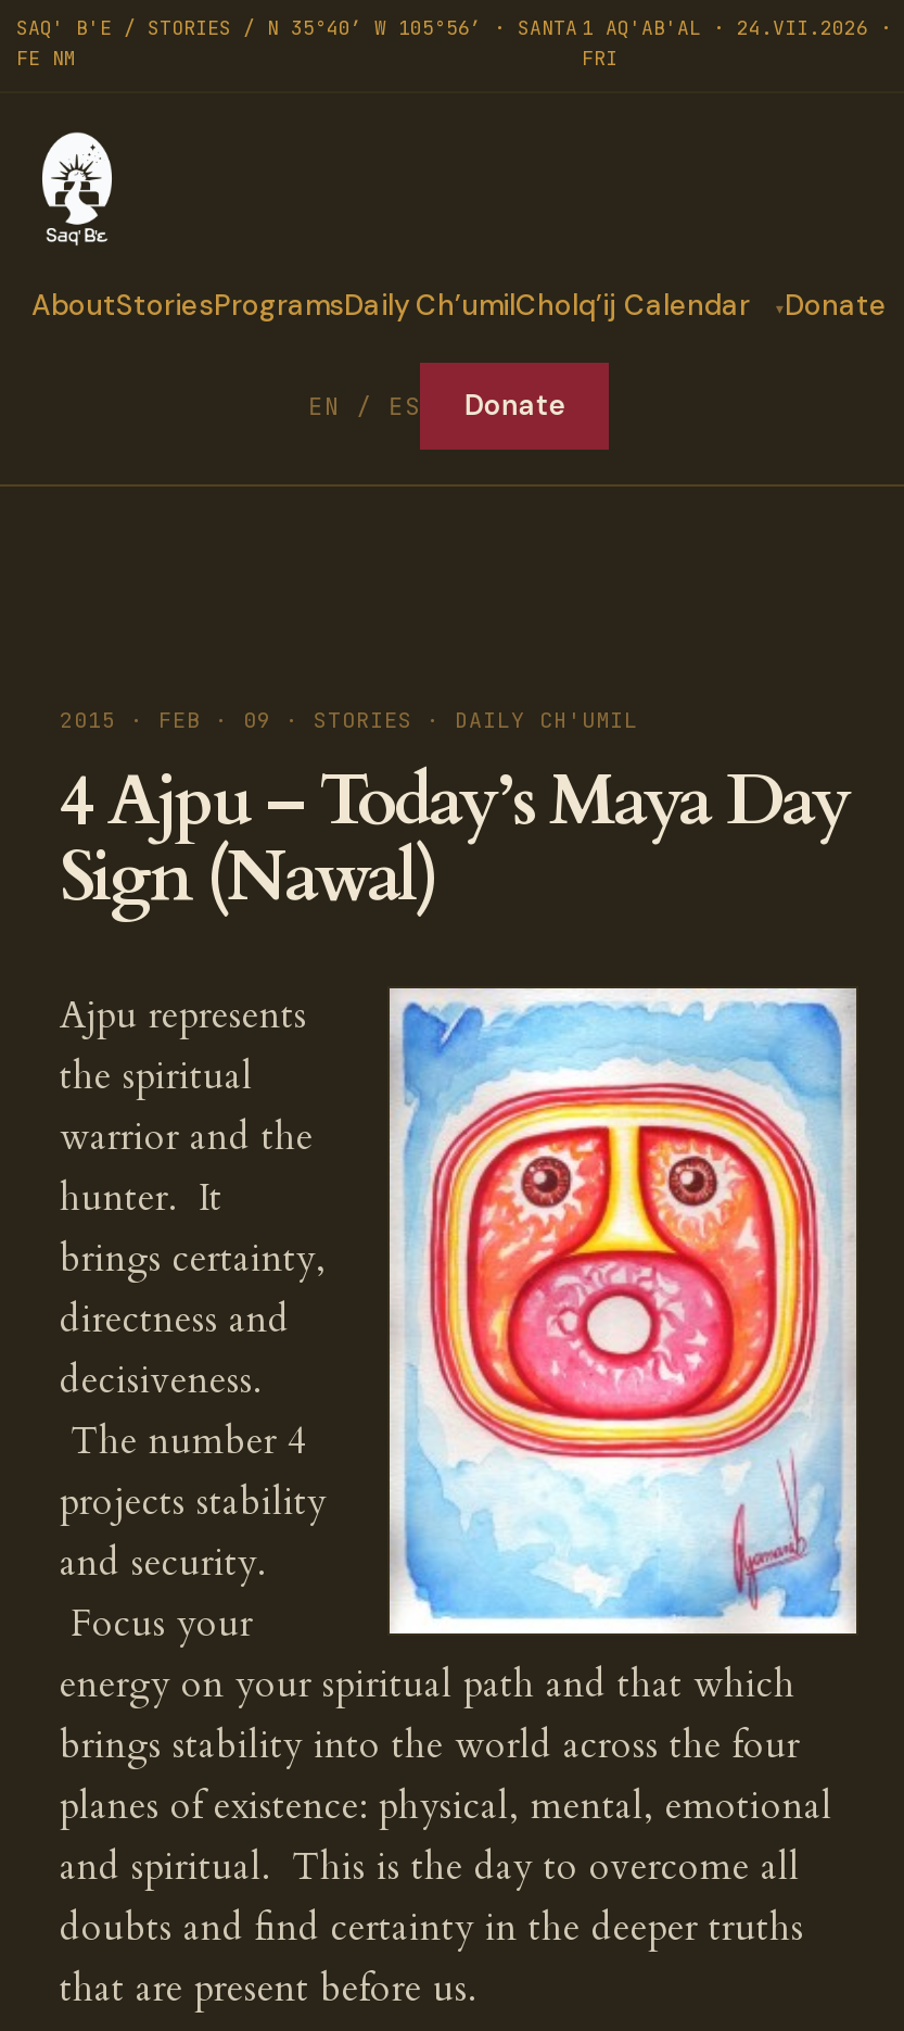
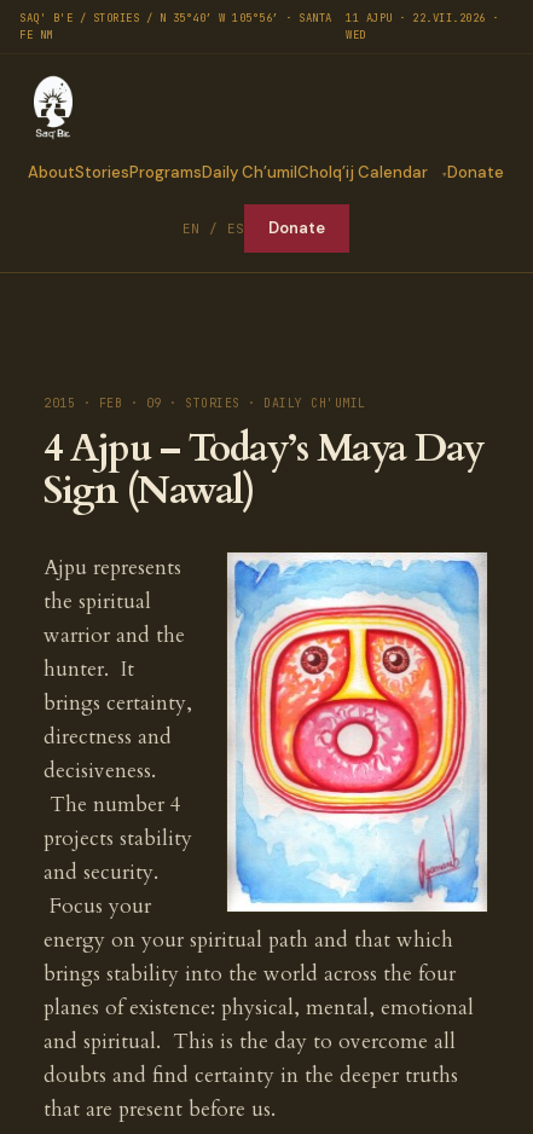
- 1 AQ'AB'AL · 24.VII.2026 ·
- FRI
+ 11 AJPU · 22.VII.2026 ·
+ WED
